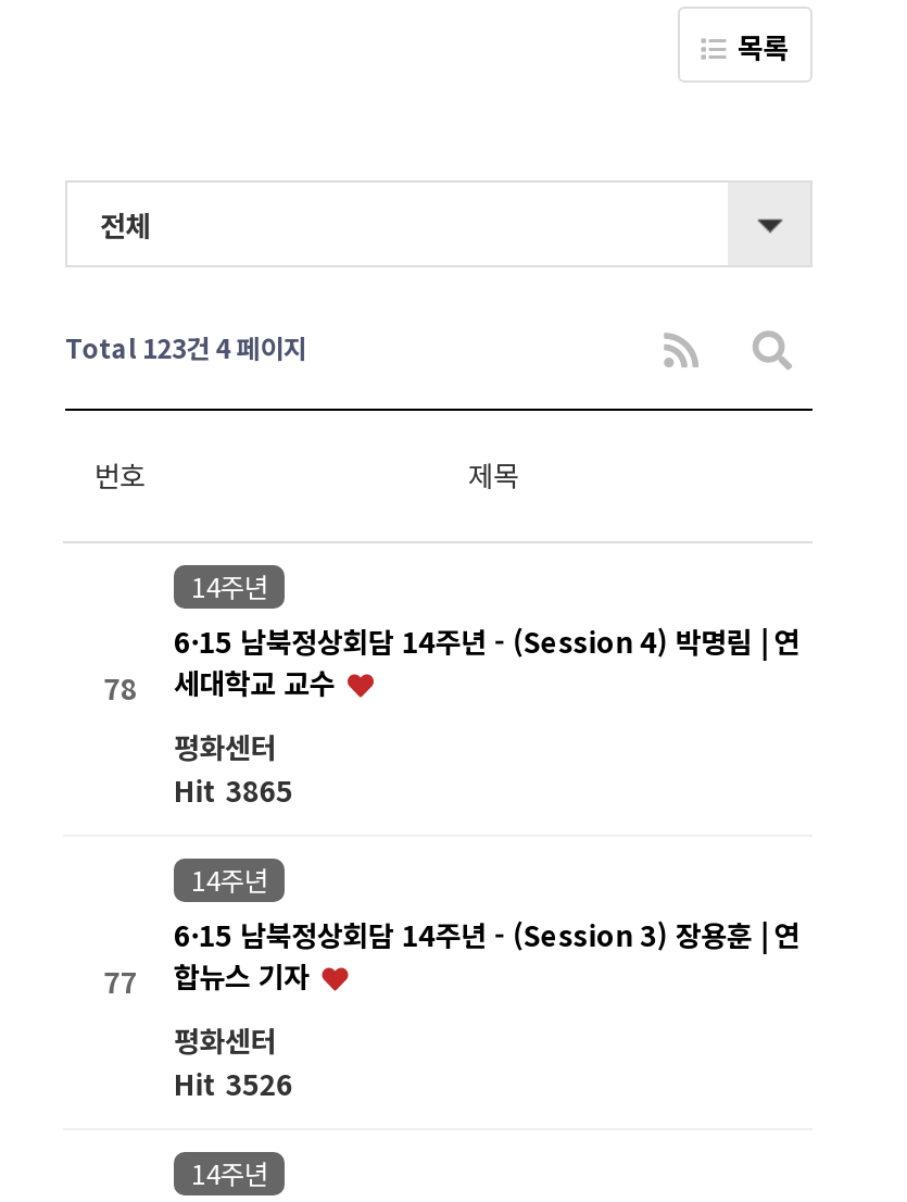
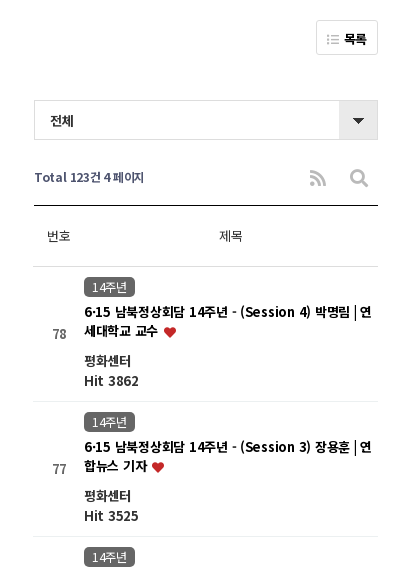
- Hit 3865
+ Hit 3862

- Hit 3526
+ Hit 3525
